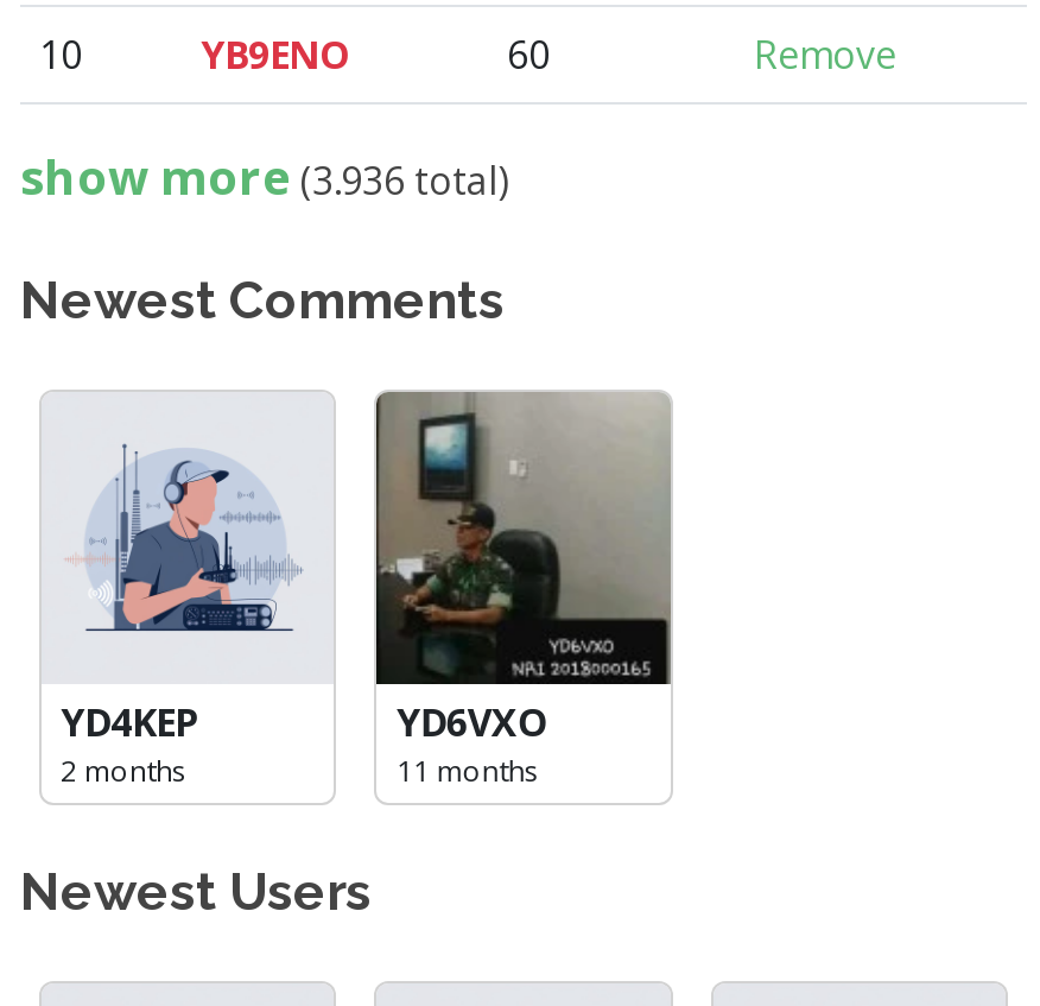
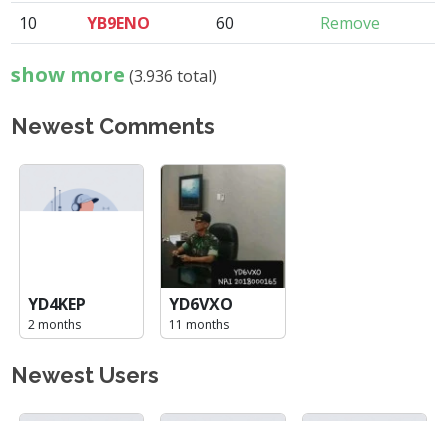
- [image]
